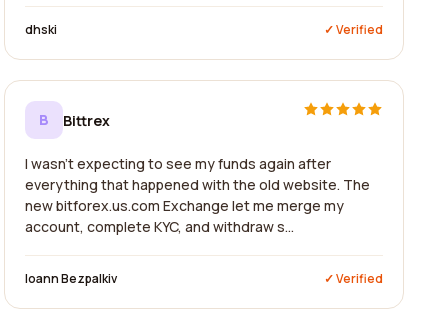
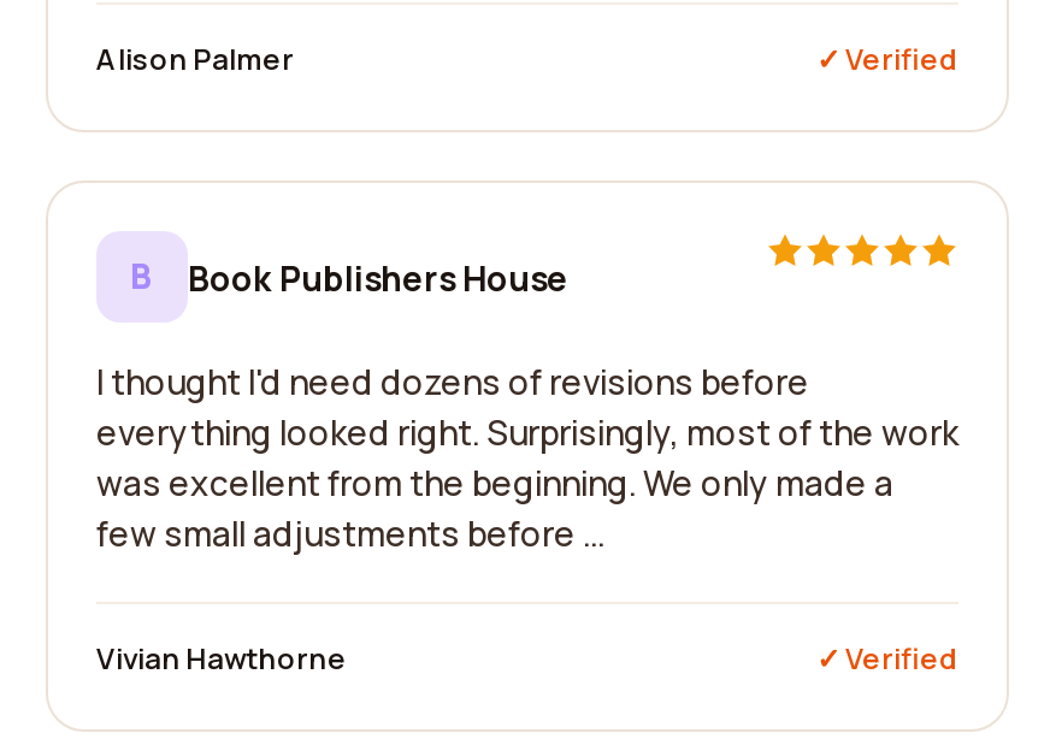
- dhski
+ Alison Palmer

- Bittrex
+ Book Publishers House

- I wasn't expecting to see my funds again after
- everything that happened with the old website. The
- new bitforex.us.com Exchange let me merge my
- account, complete KYC, and withdraw s...
+ I thought I'd need dozens of revisions before
+ everything looked right. Surprisingly, most of the work
+ was excellent from the beginning. We only made a
+ few small adjustments before ...

- Ioann Bezpalkiv
+ Vivian Hawthorne
